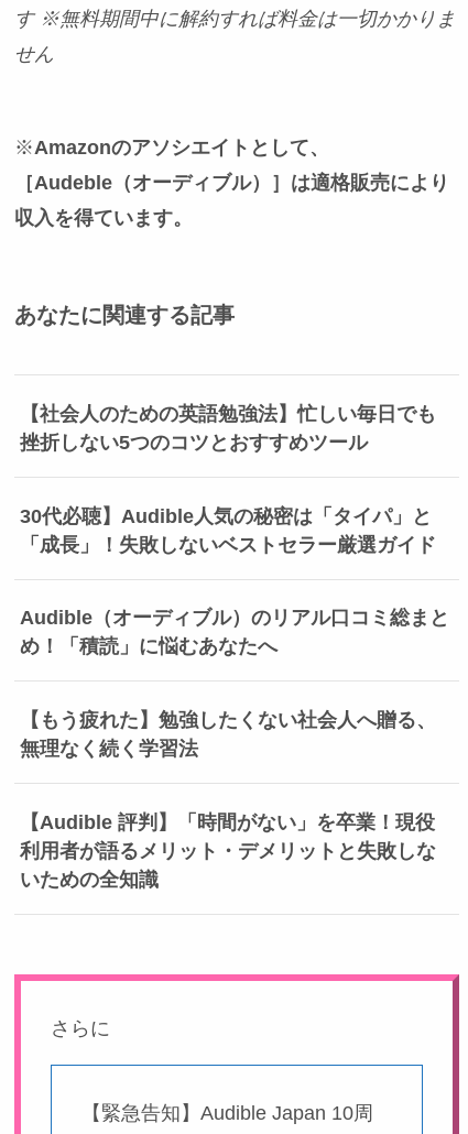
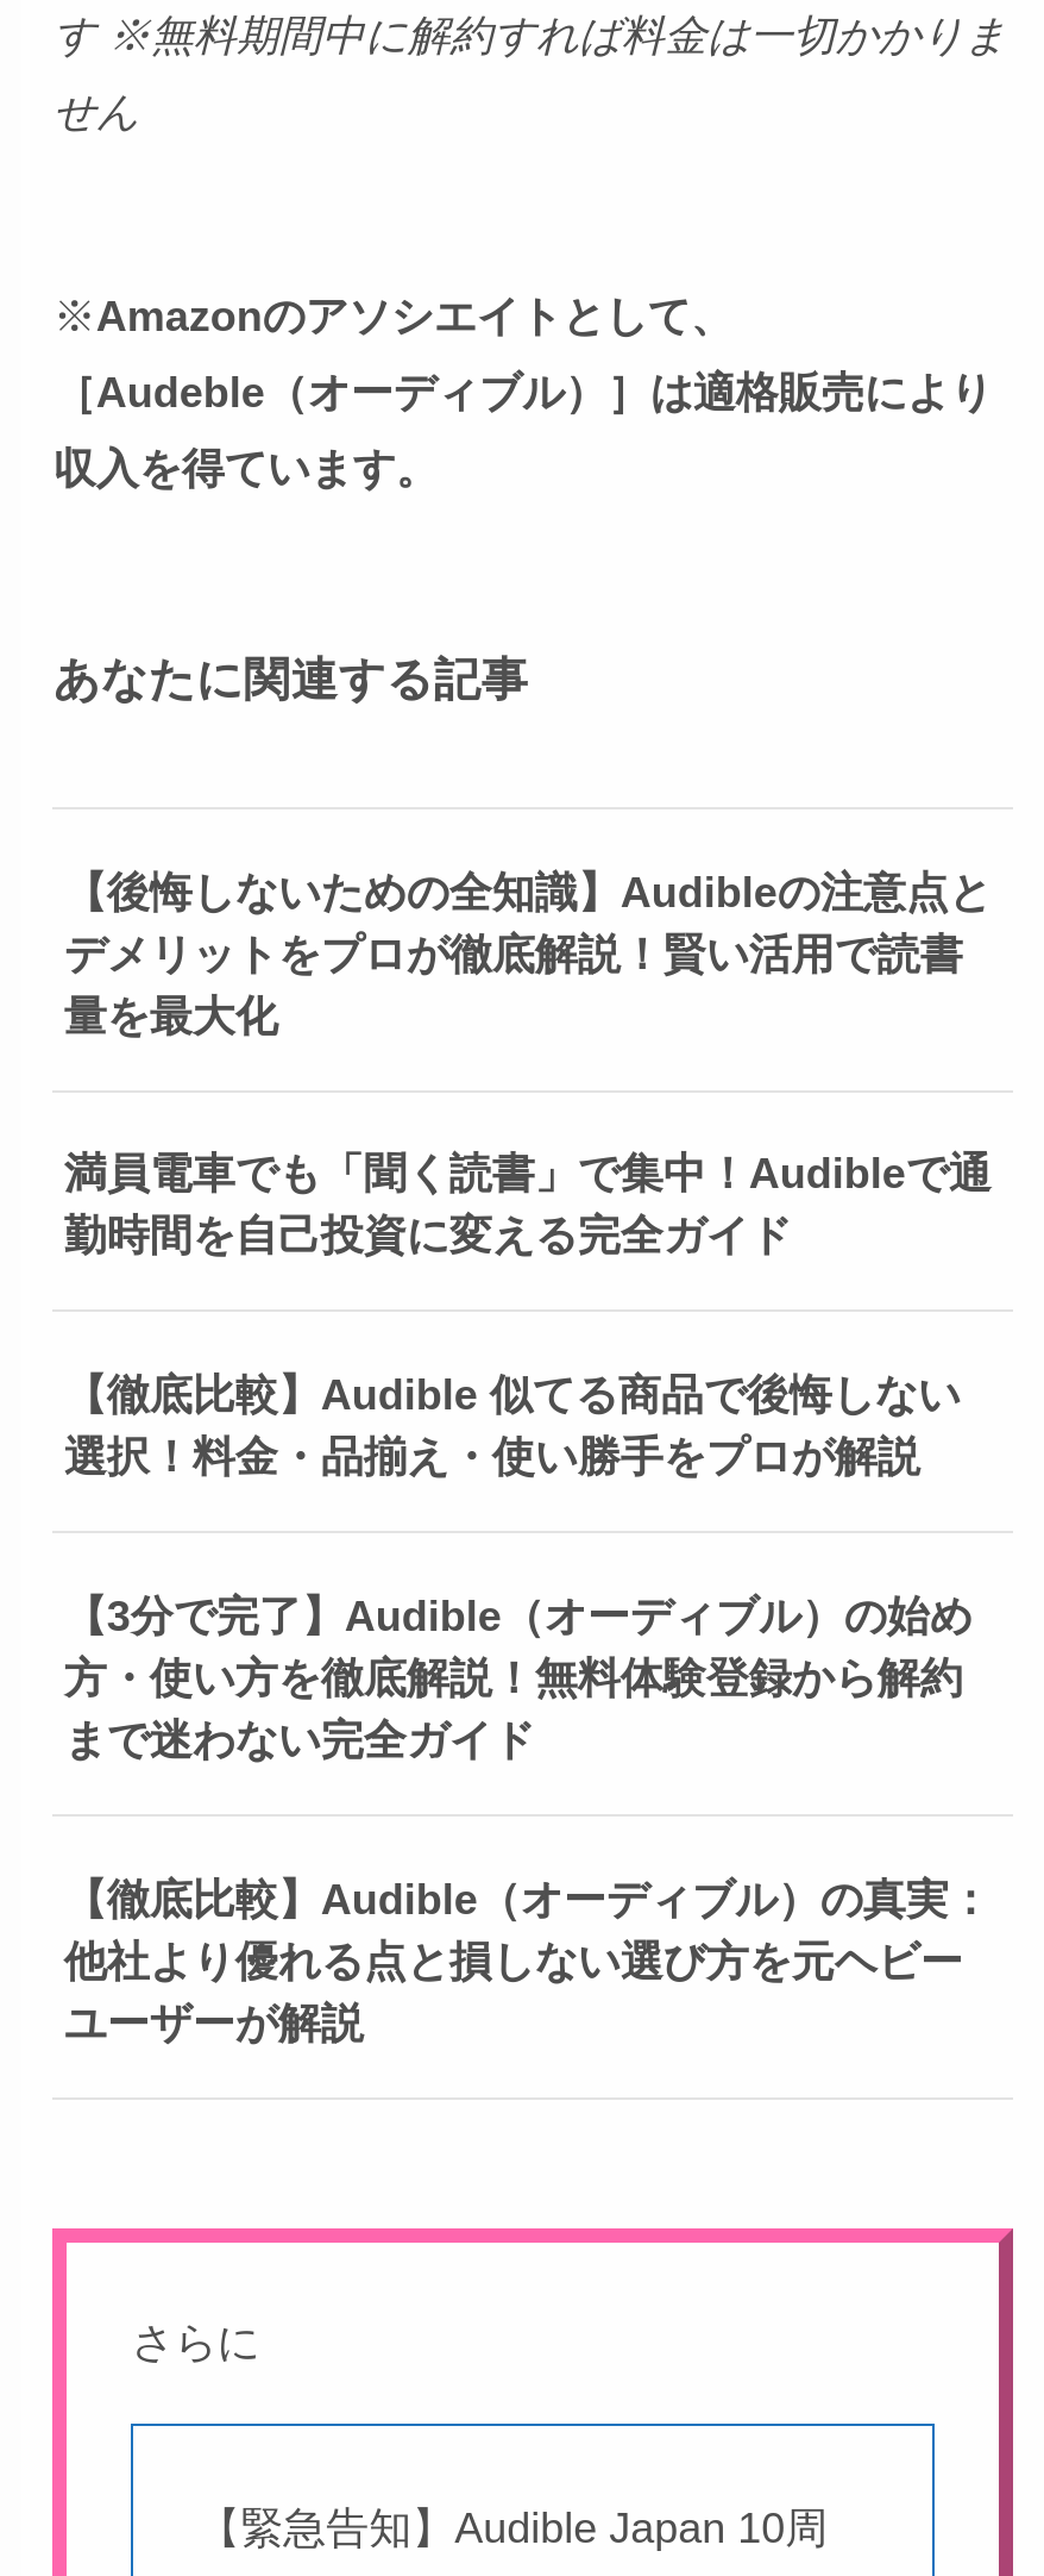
- 【社会人のための英語勉強法】忙しい毎日でも
- 挫折しない5つのコツとおすすめツール
+ 【後悔しないための全知識】Audibleの注意点と
+ デメリットをプロが徹底解説！賢い活用で読書
+ 量を最大化

- 30代必聴】Audible人気の秘密は「タイパ」と
- 「成長」！失敗しないベストセラー厳選ガイド
+ 満員電車でも「聞く読書」で集中！Audibleで通
+ 勤時間を自己投資に変える完全ガイド

- Audible（オーディブル）のリアル口コミ総まと
- め！「積読」に悩むあなたへ
+ 【徹底比較】Audible 似てる商品で後悔しない
+ 選択！料金・品揃え・使い勝手をプロが解説

- 【もう疲れた】勉強したくない社会人へ贈る、
- 無理なく続く学習法
+ 【3分で完了】Audible（オーディブル）の始め
+ 方・使い方を徹底解説！無料体験登録から解約
+ まで迷わない完全ガイド

- 【Audible 評判】「時間がない」を卒業！現役
- 利用者が語るメリット・デメリットと失敗しな
- いための全知識
+ 【徹底比較】Audible（オーディブル）の真実：
+ 他社より優れる点と損しない選び方を元ヘビー
+ ユーザーが解説
